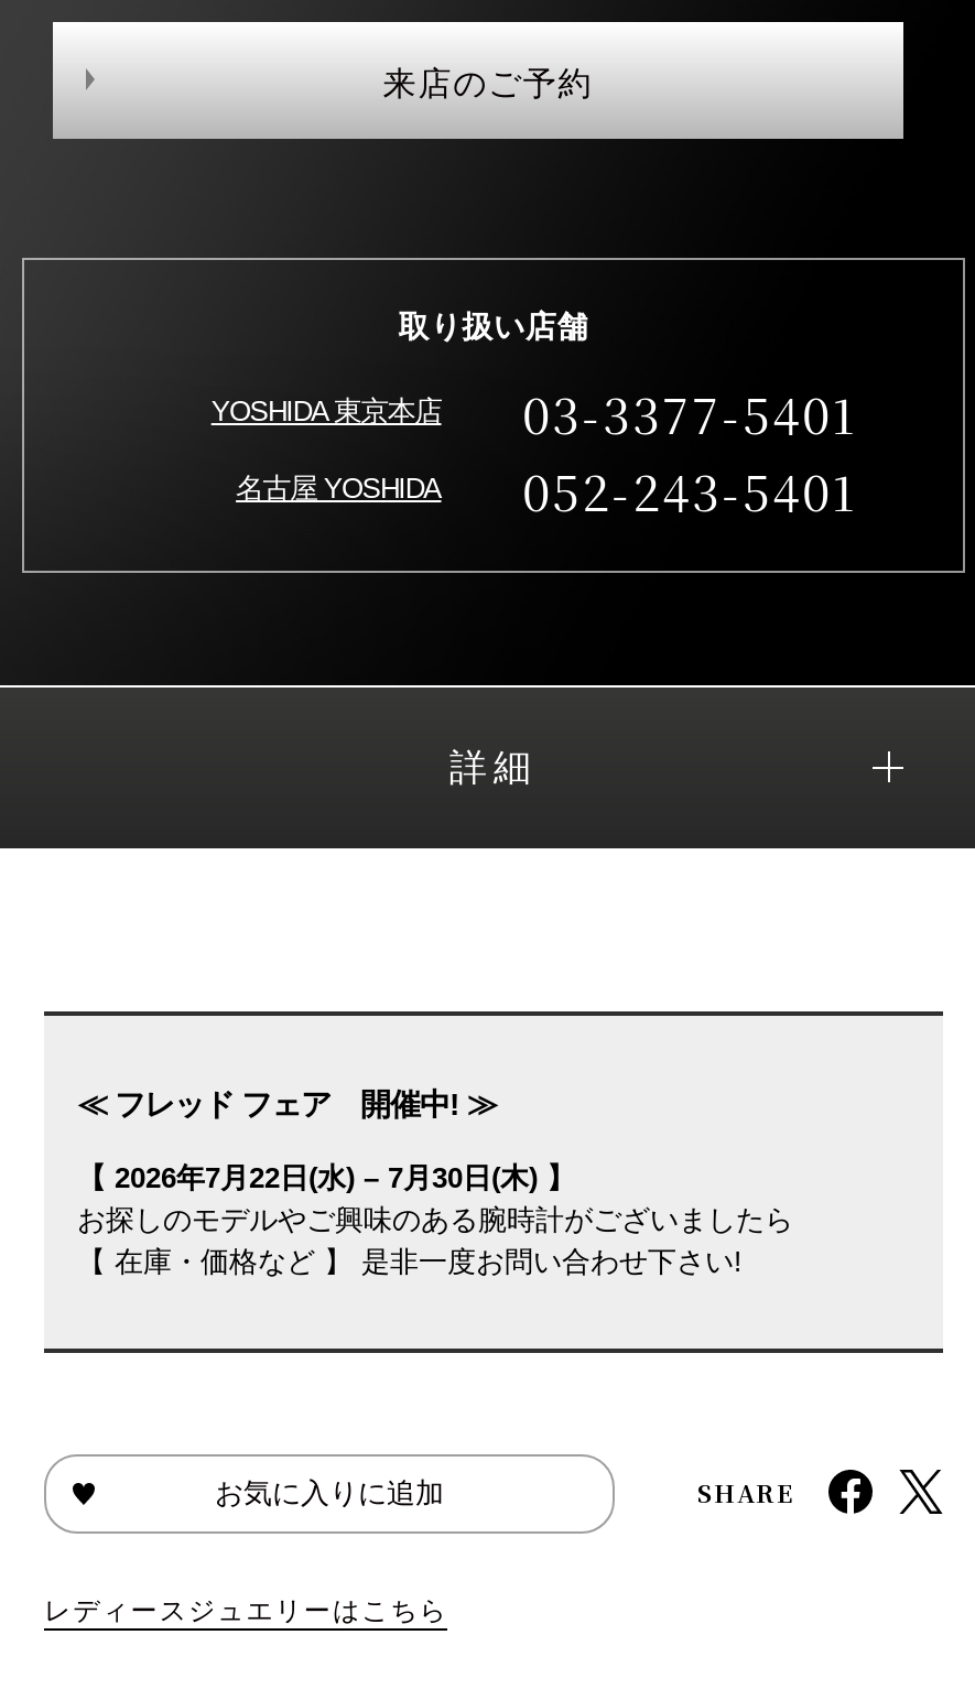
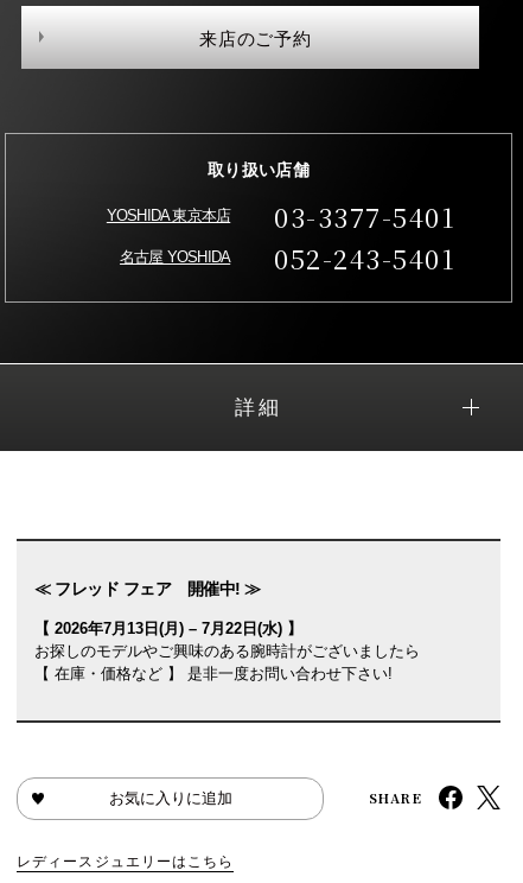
- 【 2026年7月22日(水) – 7月30日(木) 】
+ 【 2026年7月13日(月) – 7月22日(水) 】
